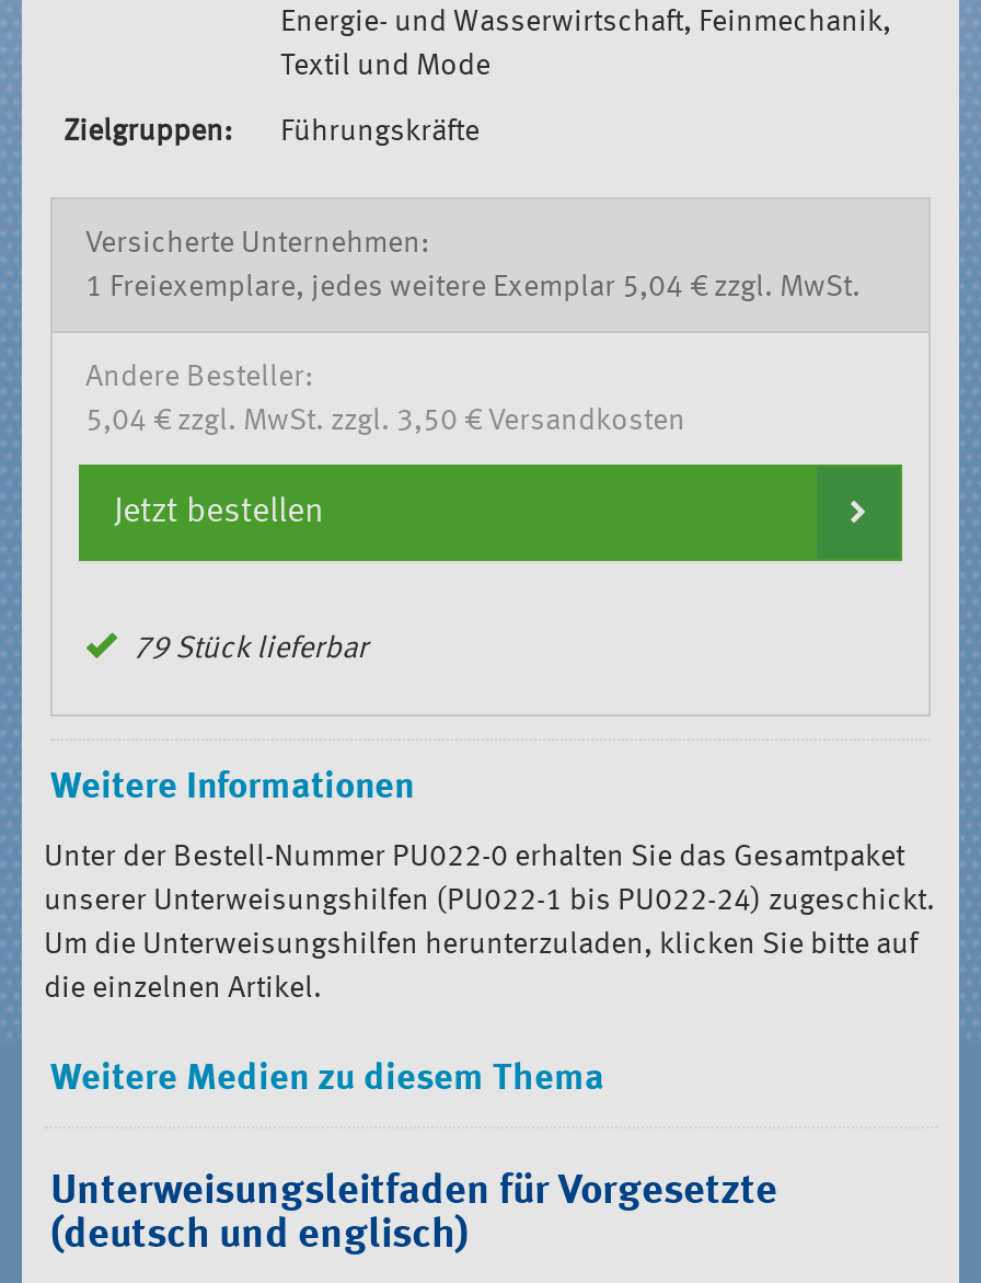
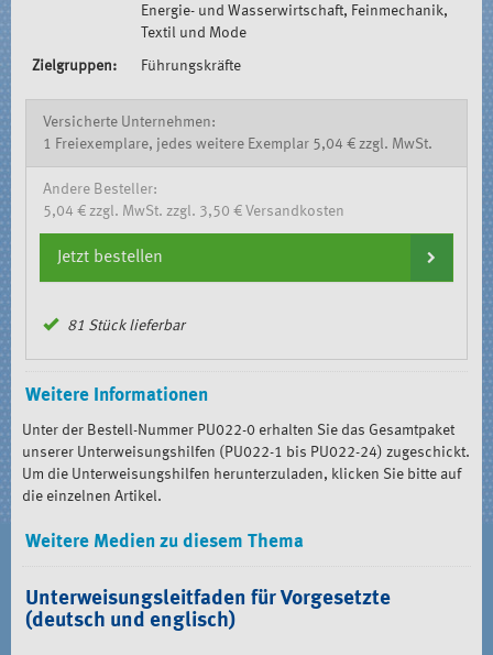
- 79 Stück lieferbar
+ 81 Stück lieferbar
